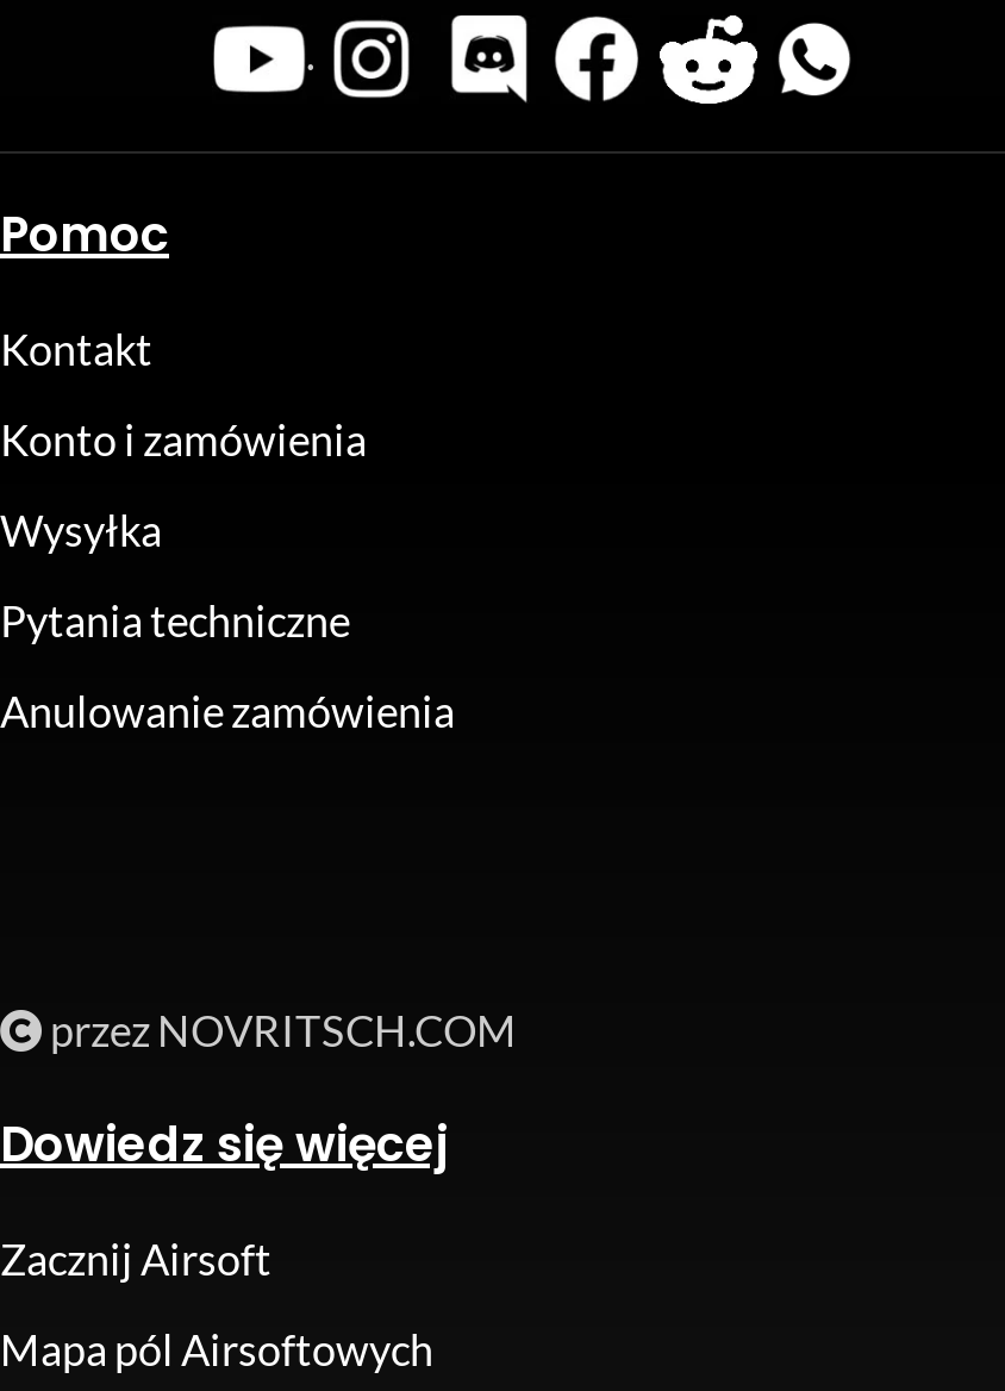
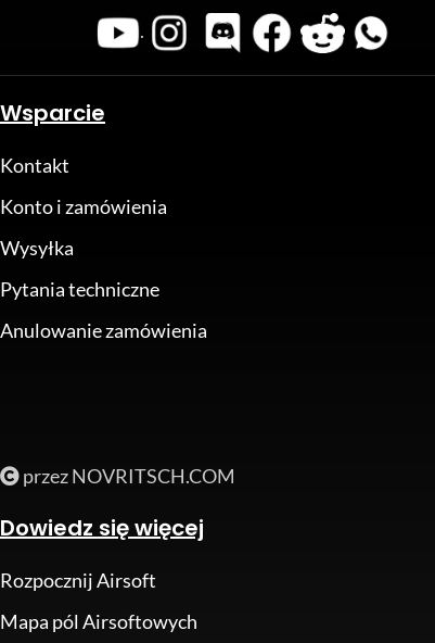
- Pomoc
+ Wsparcie

- Zacznij Airsoft
+ Rozpocznij Airsoft
